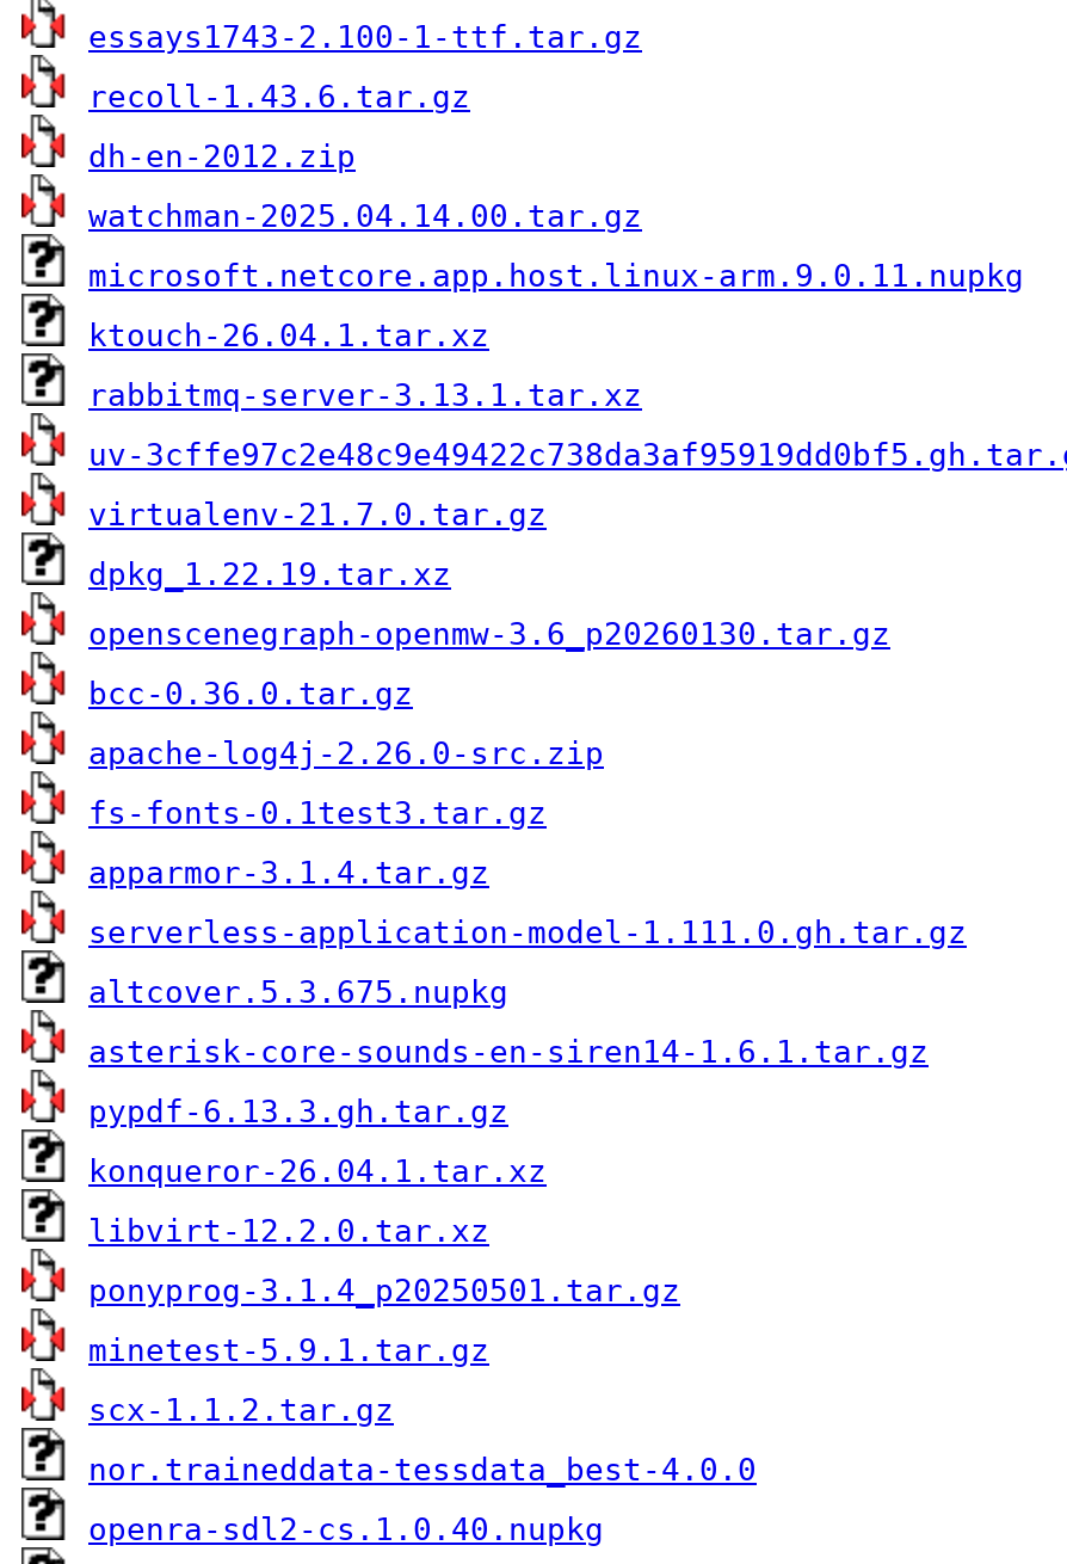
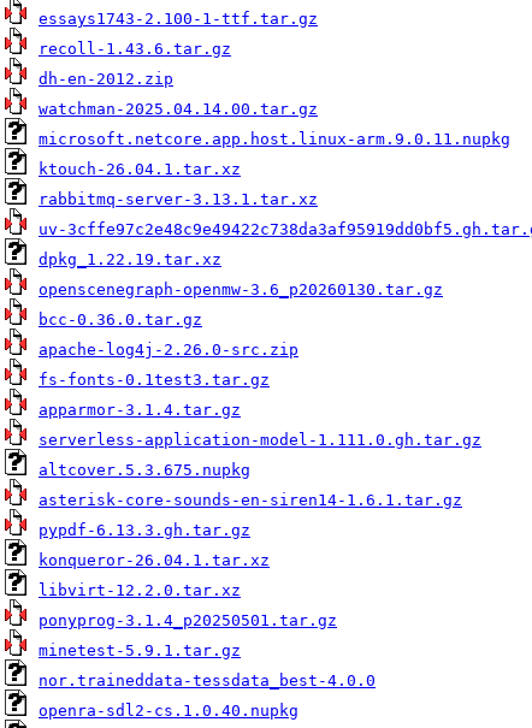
- virtualenv-21.7.0.tar.gz

- scx-1.1.2.tar.gz
